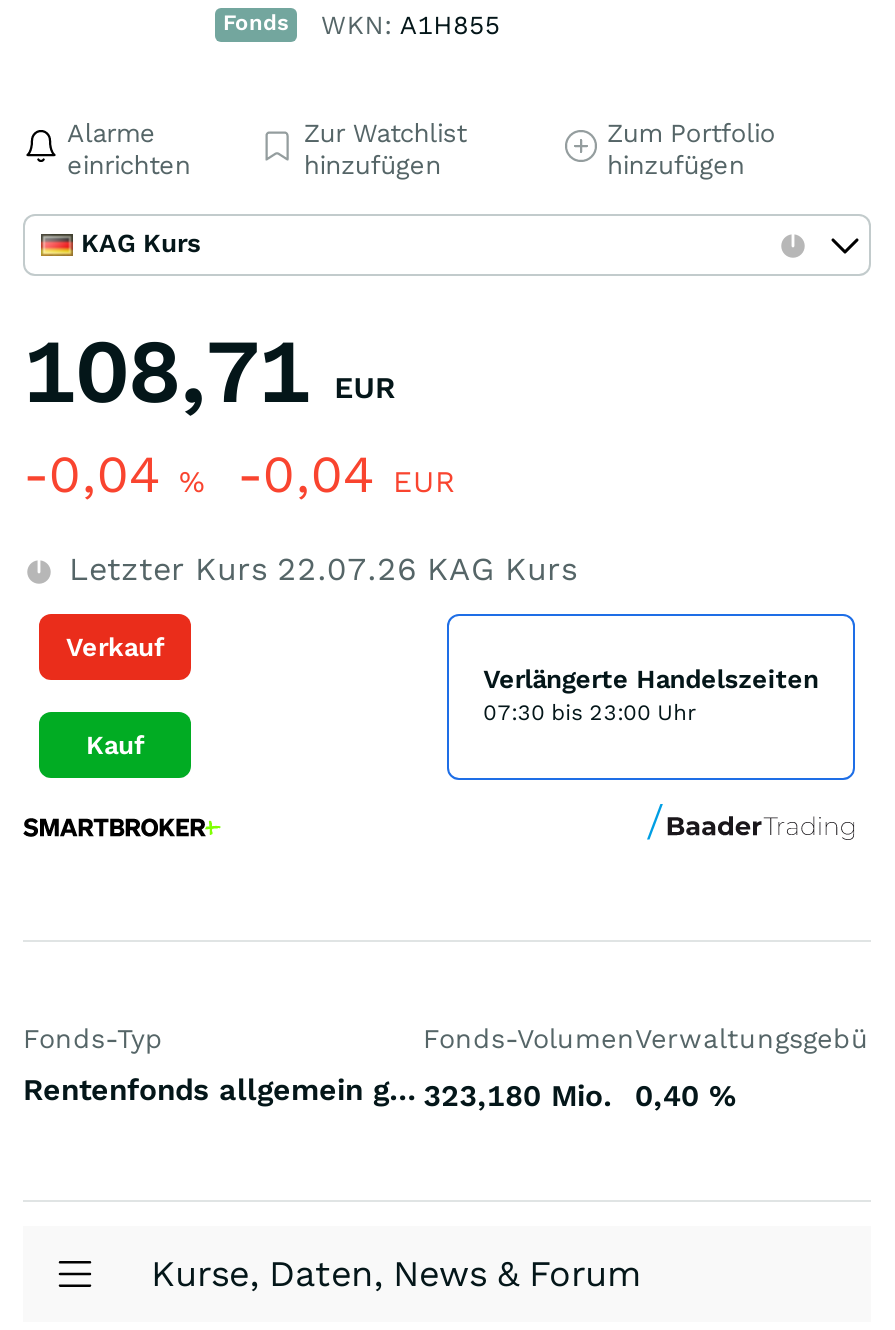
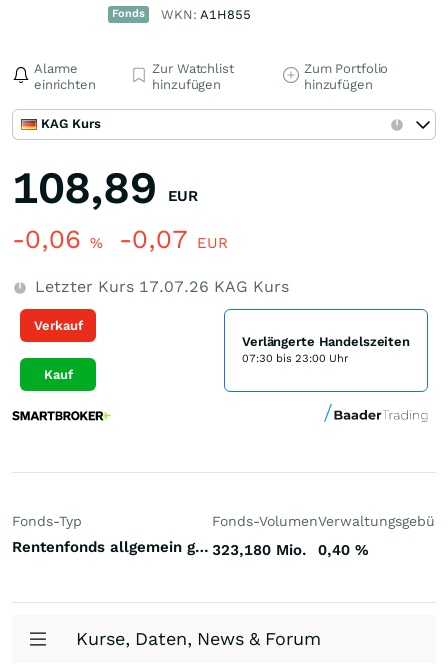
- 108,71 EUR
+ 108,89 EUR

- -0,04% -0,04 EUR
+ -0,06% -0,07 EUR

- Letzter Kurs 22.07.26 KAG Kurs
+ Letzter Kurs 17.07.26 KAG Kurs
